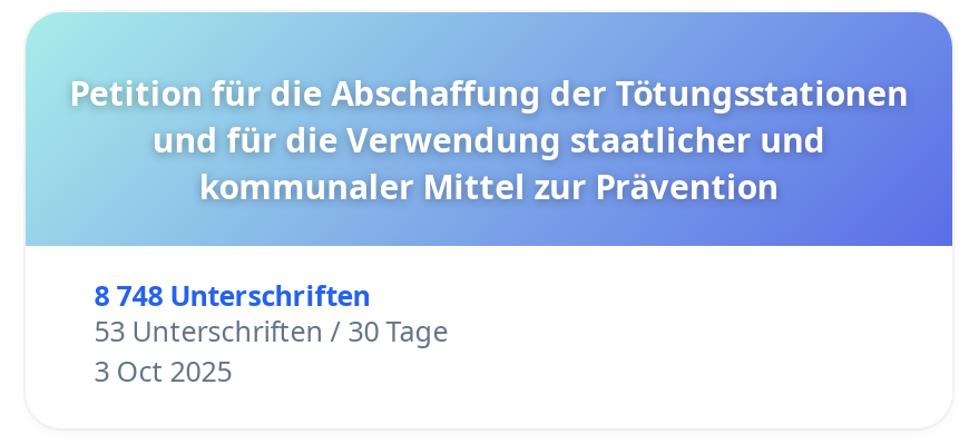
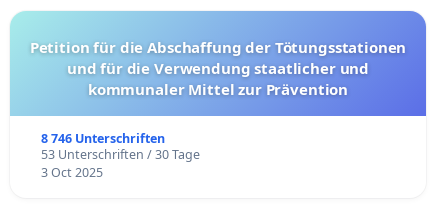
- 8 748 Unterschriften
+ 8 746 Unterschriften
